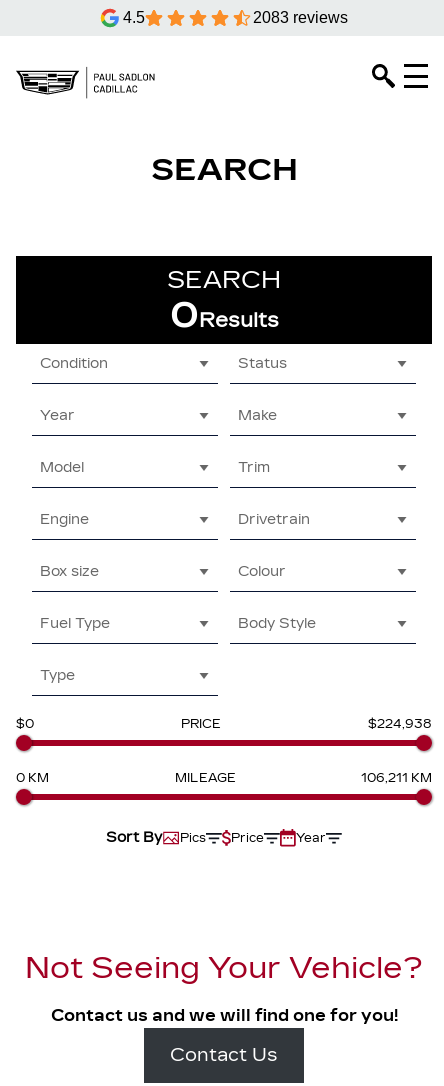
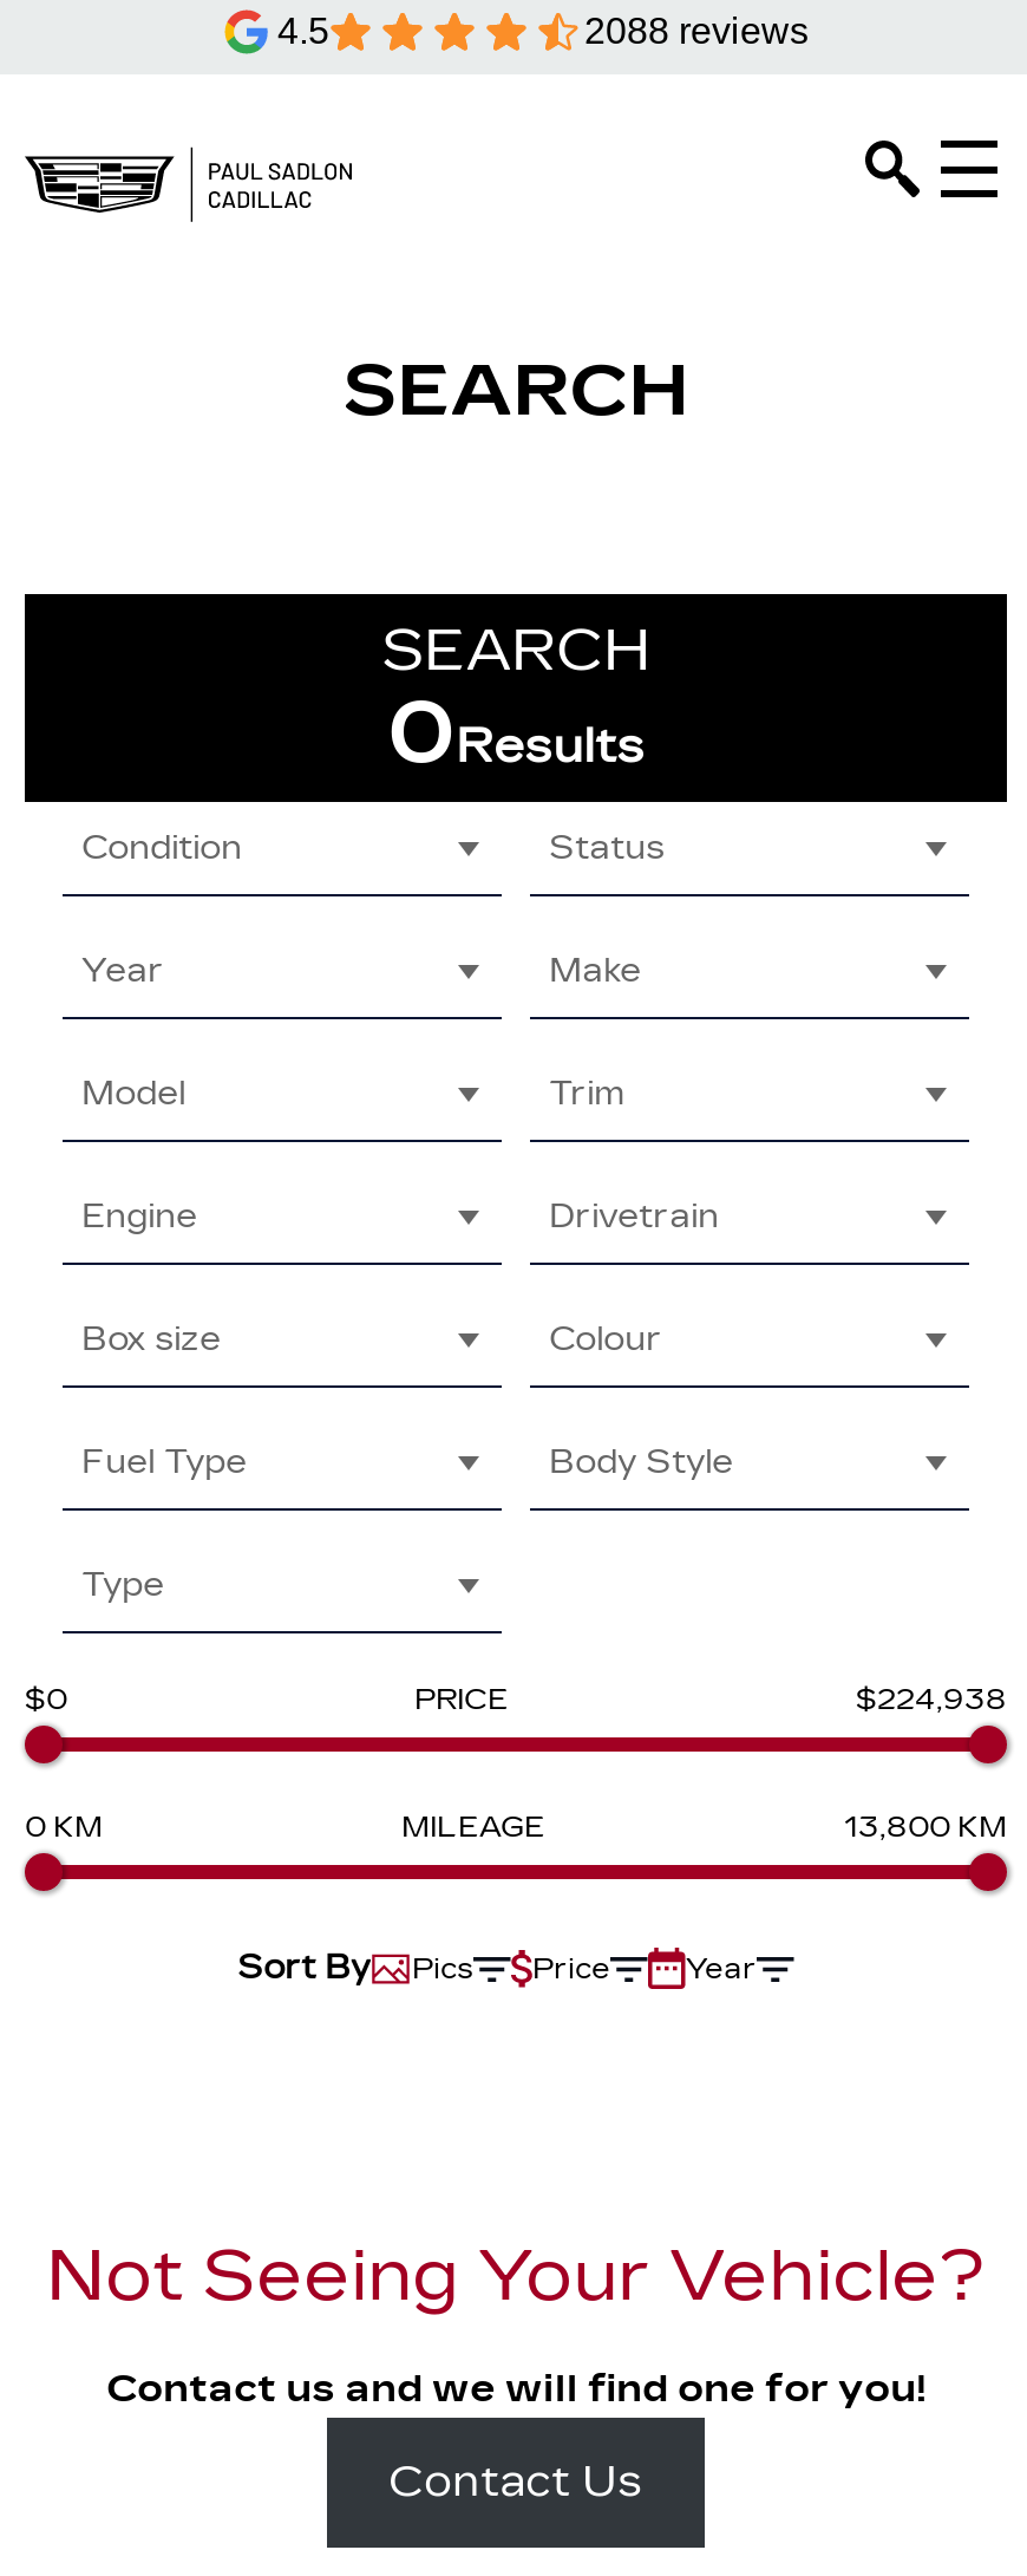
- 2083 reviews
+ 2088 reviews

- 106,211 KM
+ 13,800 KM
